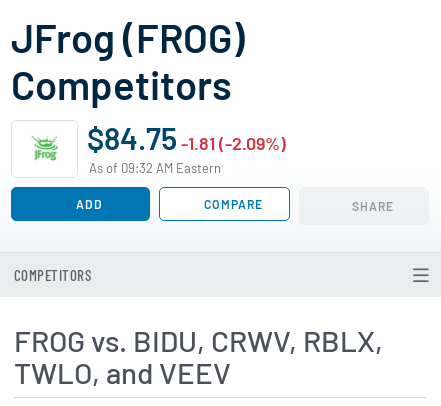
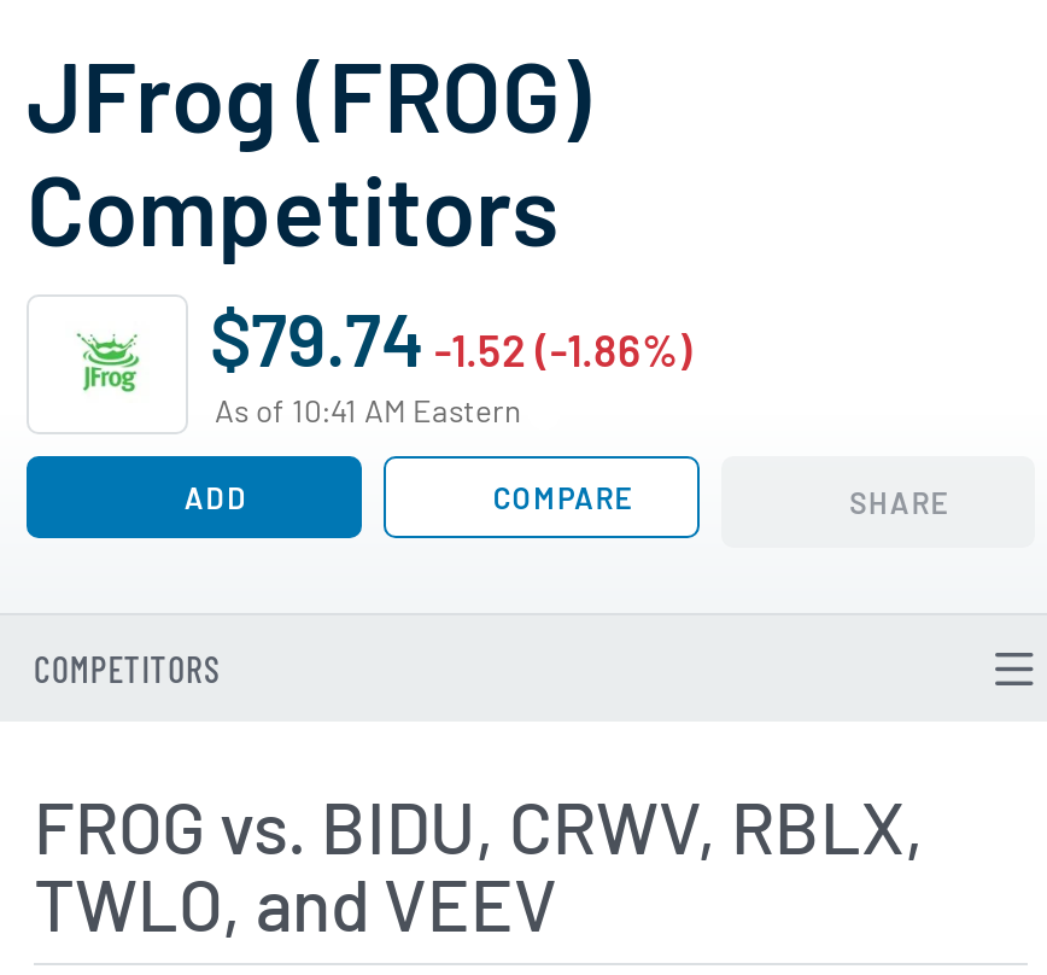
- $84.75 -1.81 (-2.09%)
+ $79.74 -1.52 (-1.86%)

- As of 09:32 AM Eastern
+ As of 10:41 AM Eastern
